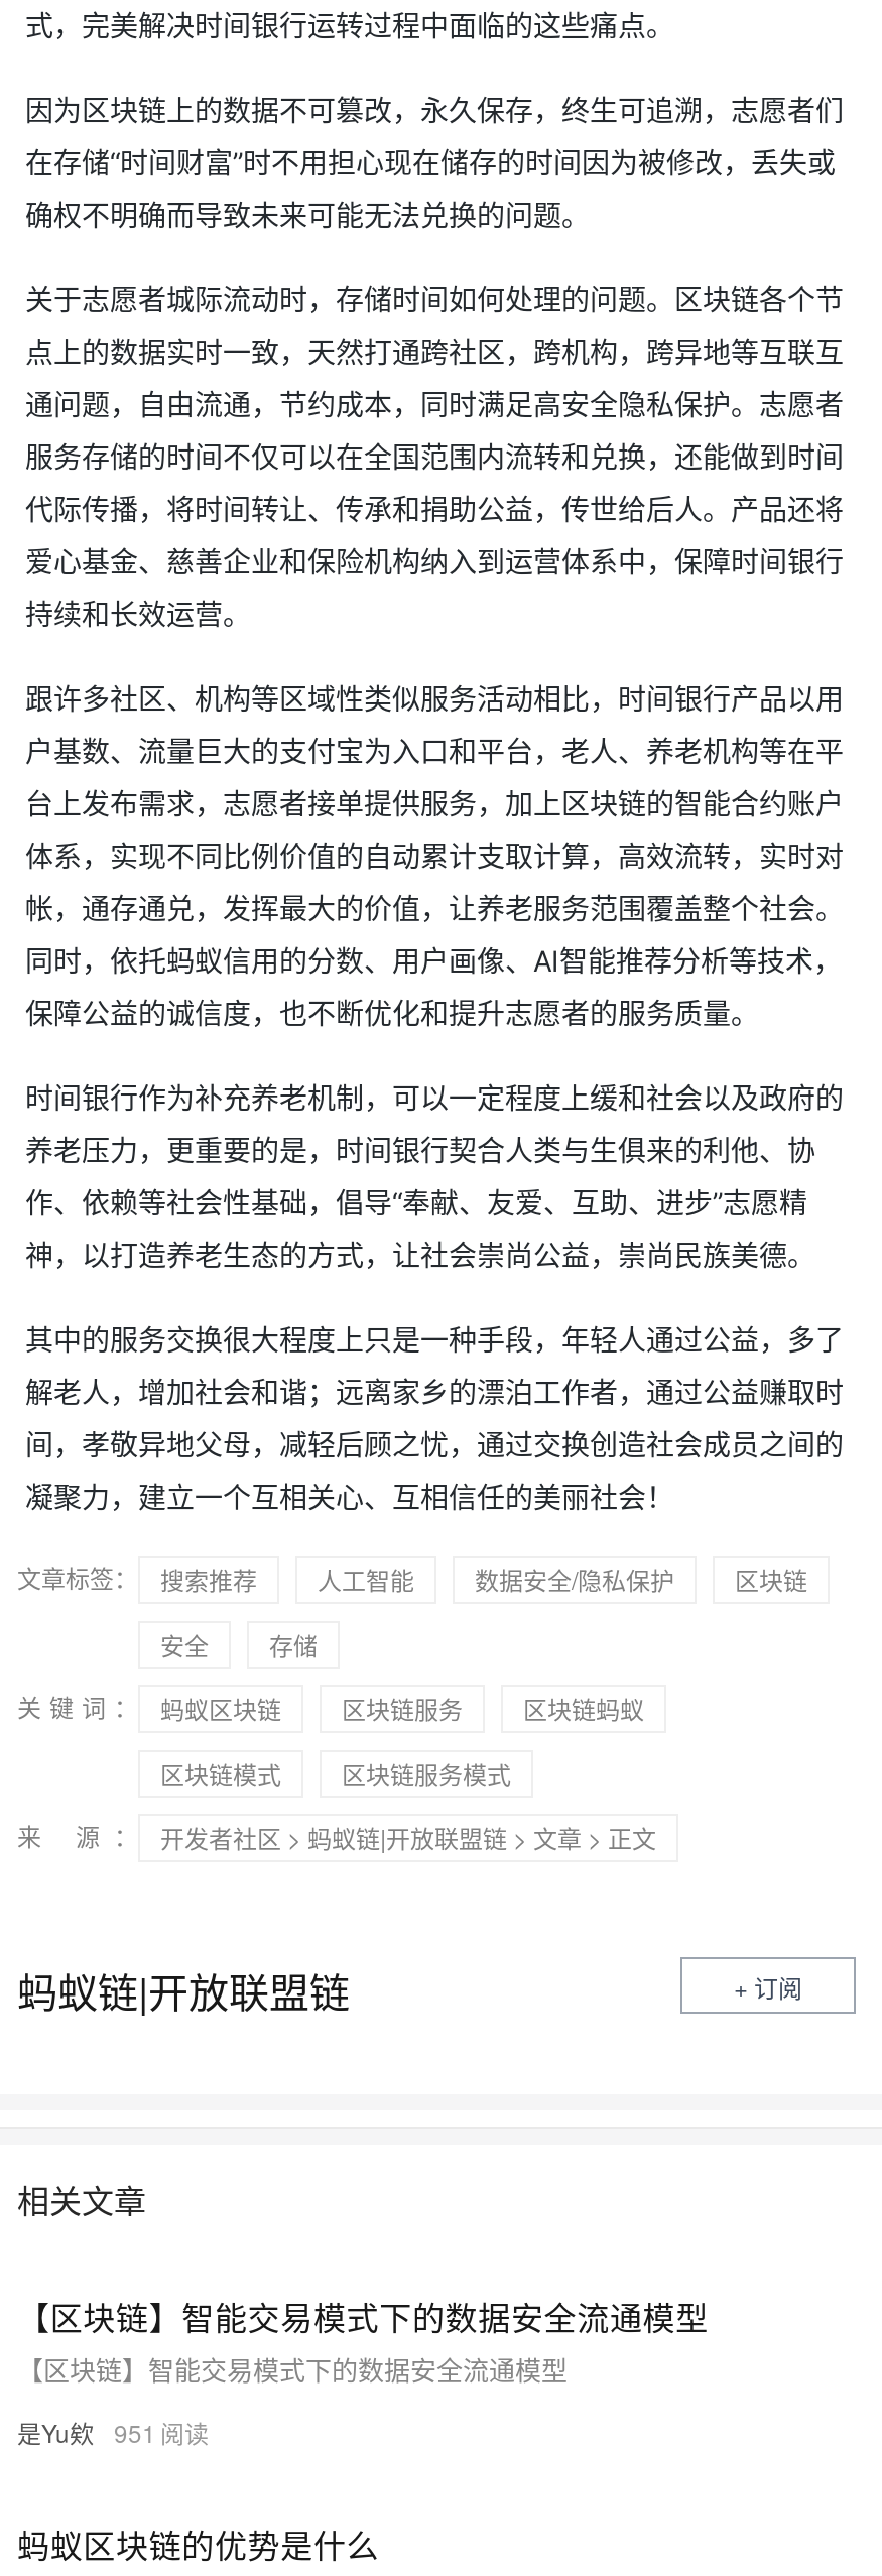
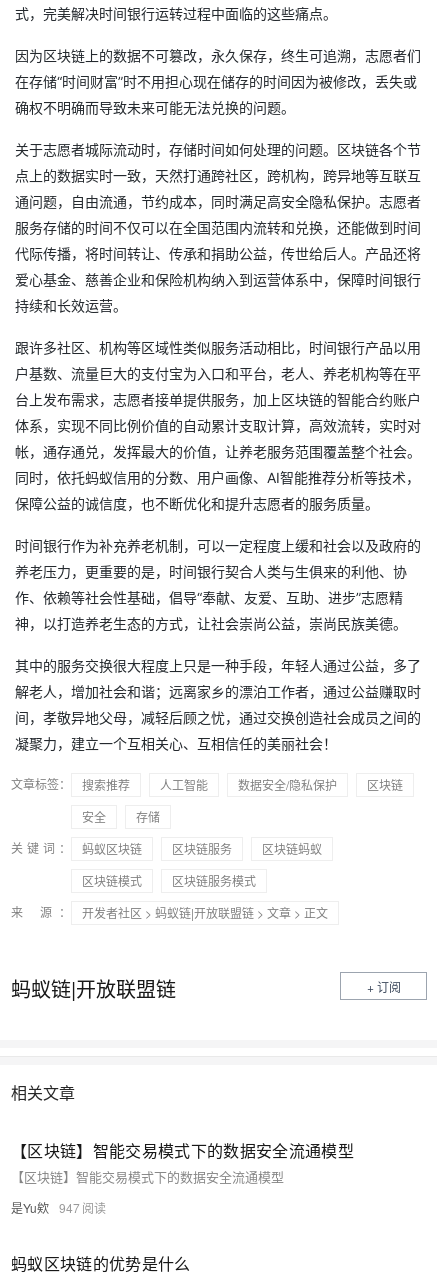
- 是Yu欸 951
+ 是Yu欸 947
